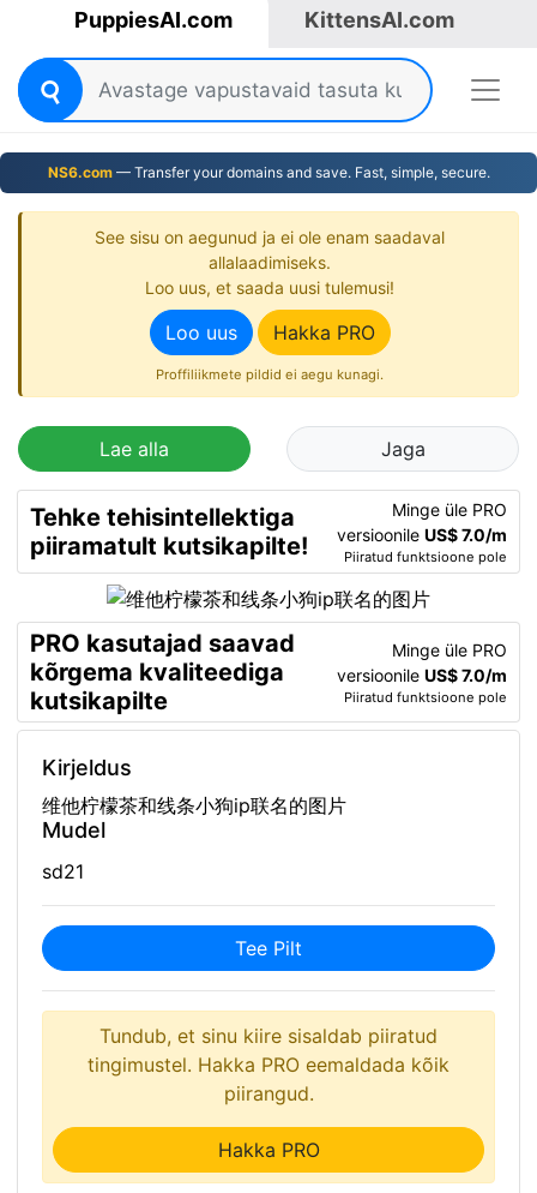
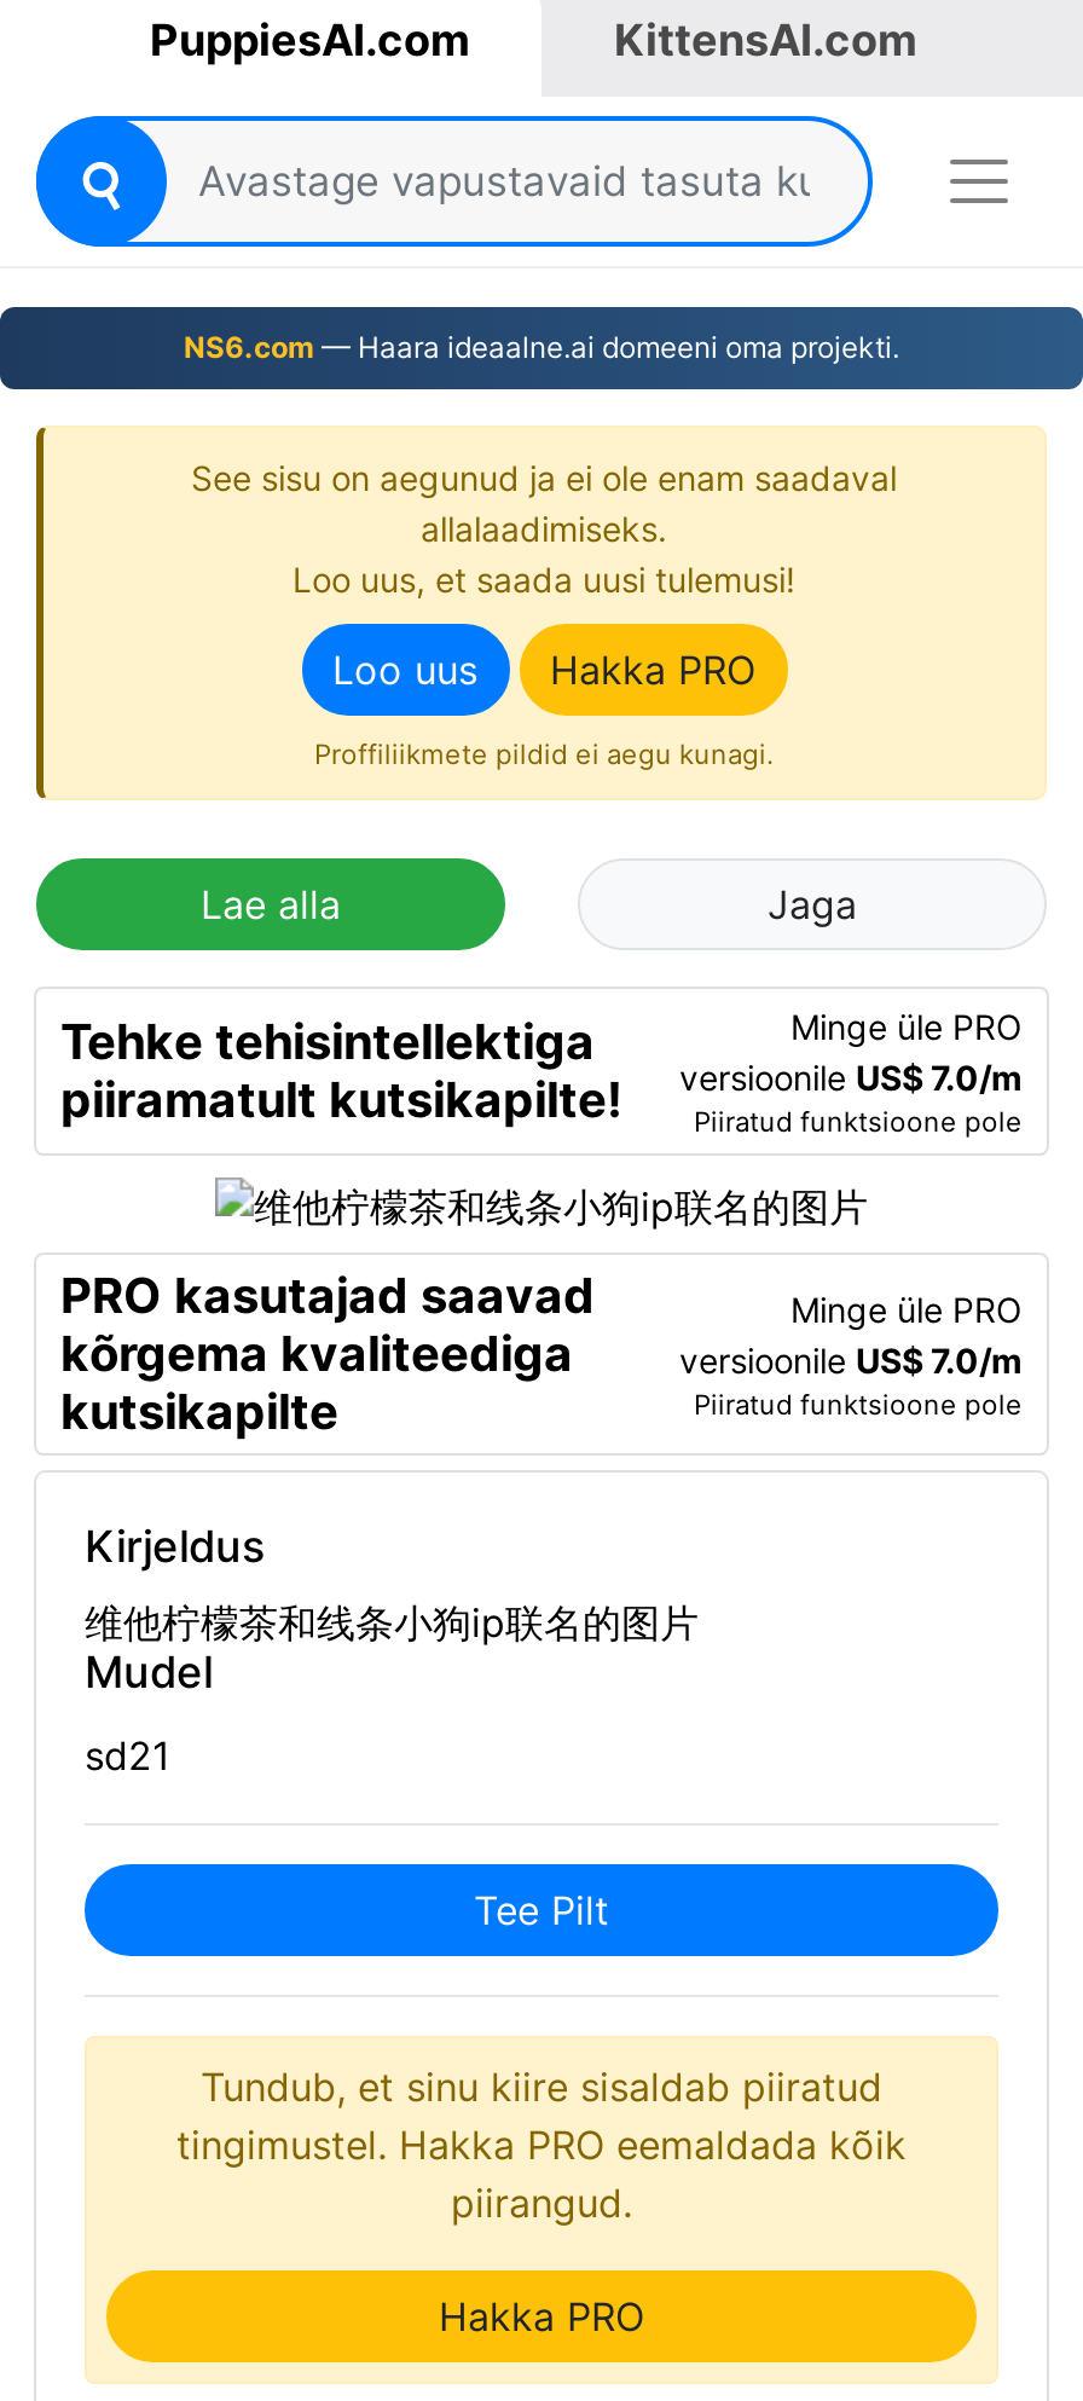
- NS6.com — Transfer your domains and save. Fast, simple, secure.
+ NS6.com — Haara ideaalne.ai domeeni oma projekti.
